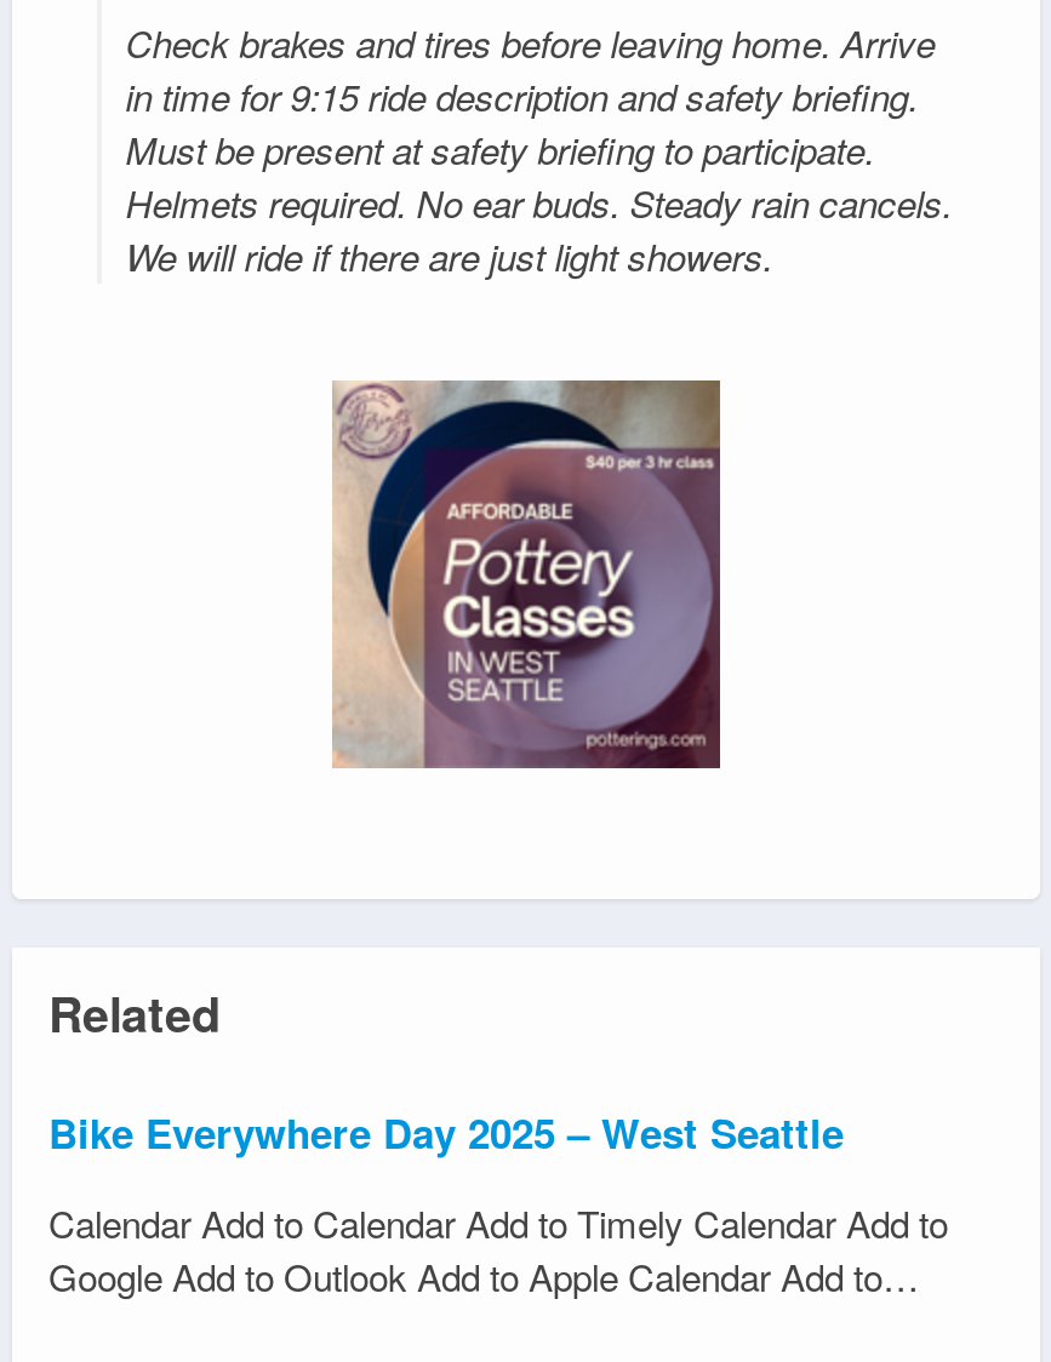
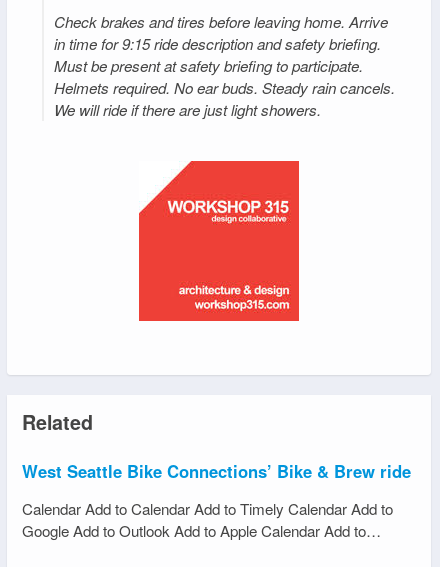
- [image]
+ [image]

- Bike Everywhere Day 2025 – West Seattle
+ West Seattle Bike Connections’ Bike & Brew ride
